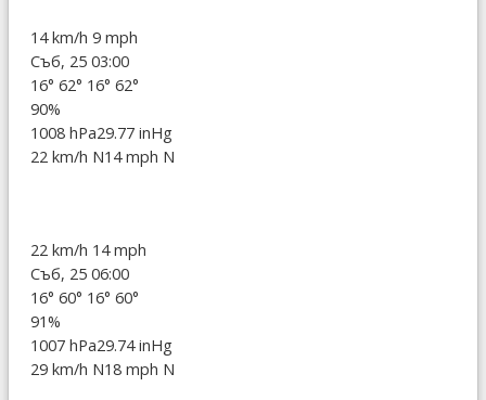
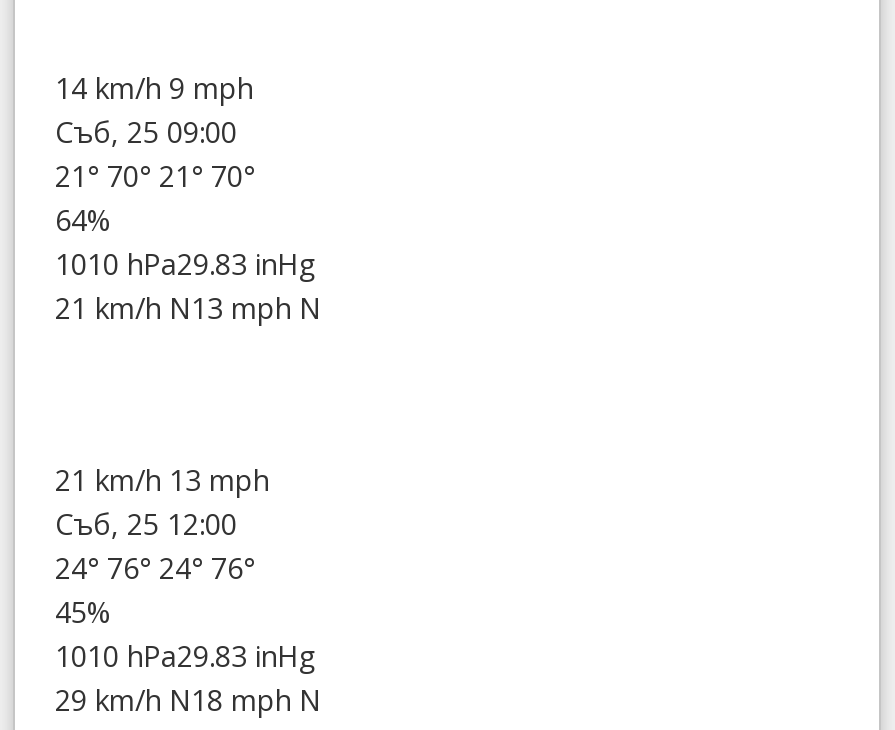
- Съб, 25 03:00
+ Съб, 25 09:00

- 16° 62° 16° 62°
+ 21° 70° 21° 70°

- 90%
+ 64%

- 1008 hPa29.77 inHg
+ 1010 hPa29.83 inHg

- 22 km/h N14 mph N
+ 21 km/h N13 mph N

- 22 km/h 14 mph
+ 21 km/h 13 mph

- Съб, 25 06:00
+ Съб, 25 12:00

- 16° 60° 16° 60°
+ 24° 76° 24° 76°

- 91%
+ 45%

- 1007 hPa29.74 inHg
+ 1010 hPa29.83 inHg
